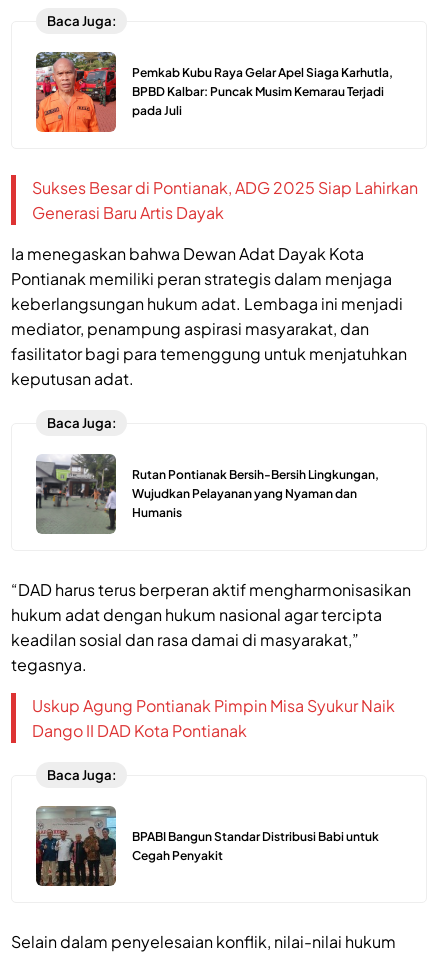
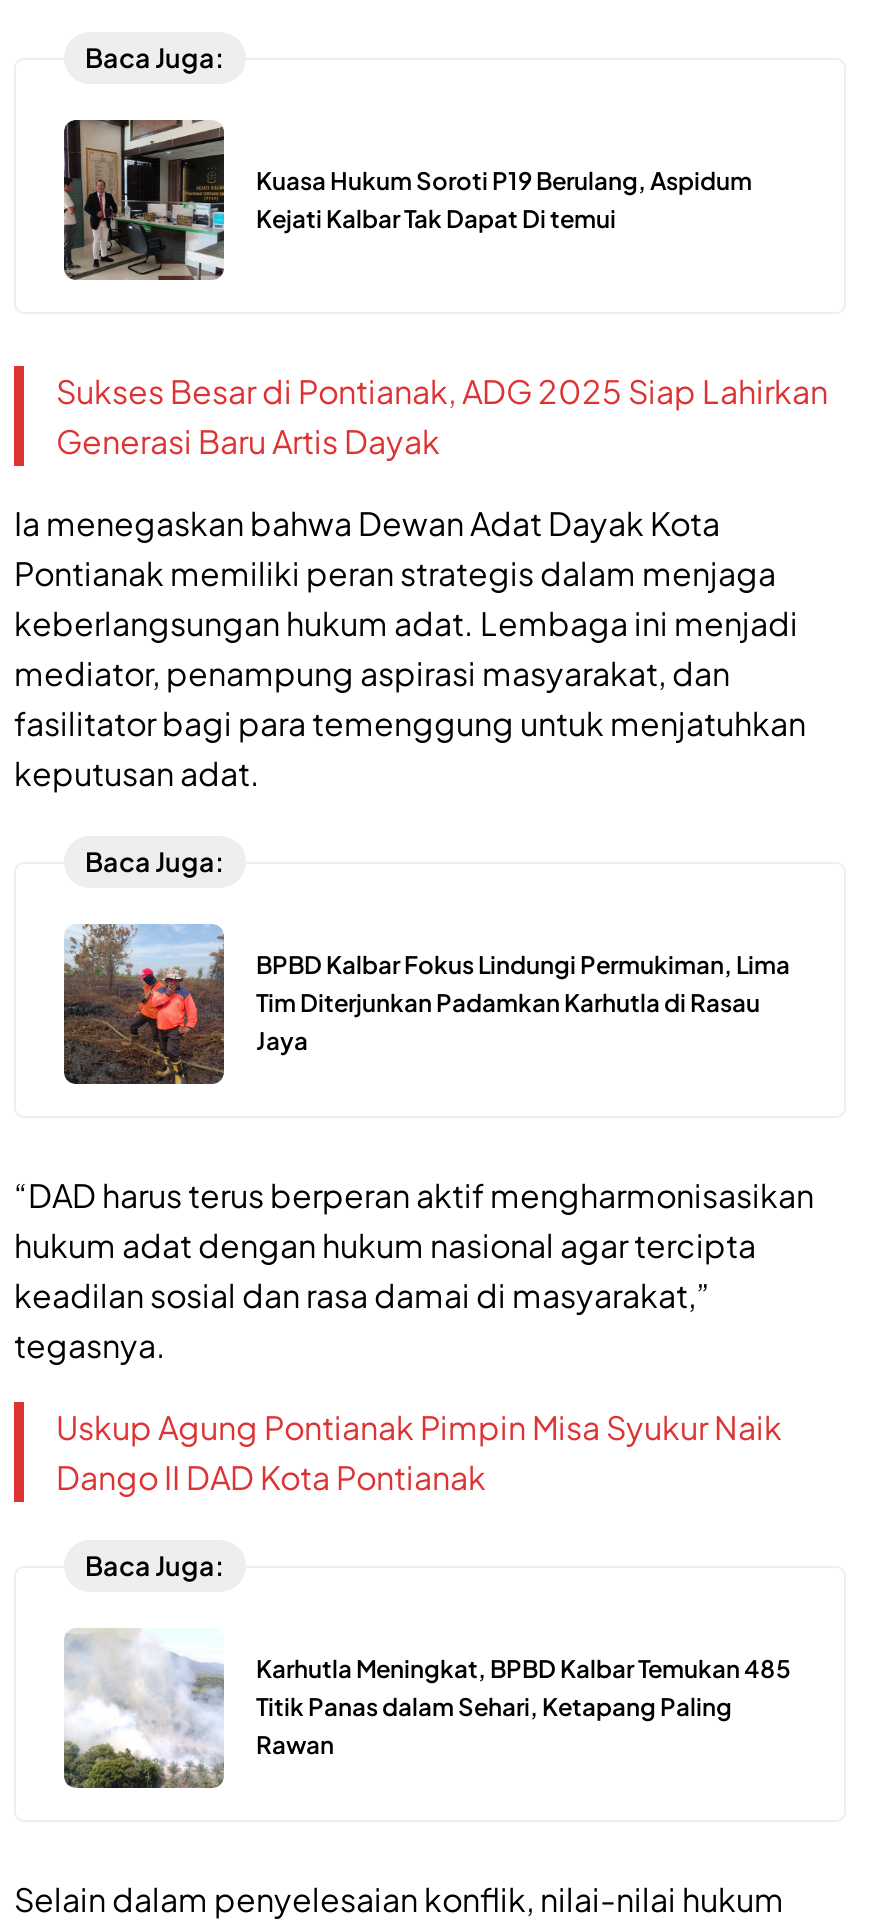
- [image]
- Pemkab Kubu Raya Gelar Apel Siaga Karhutla,
- BPBD Kalbar: Puncak Musim Kemarau Terjadi
- pada Juli
+ [image]
+ Kuasa Hukum Soroti P19 Berulang, Aspidum
+ Kejati Kalbar Tak Dapat Di temui

- [image]
- Rutan Pontianak Bersih-Bersih Lingkungan,
- Wujudkan Pelayanan yang Nyaman dan
- Humanis
+ [image]
+ BPBD Kalbar Fokus Lindungi Permukiman, Lima
+ Tim Diterjunkan Padamkan Karhutla di Rasau
+ Jaya

- [image]
- BPABI Bangun Standar Distribusi Babi untuk
- Cegah Penyakit
+ [image]
+ Karhutla Meningkat, BPBD Kalbar Temukan 485
+ Titik Panas dalam Sehari, Ketapang Paling
+ Rawan
